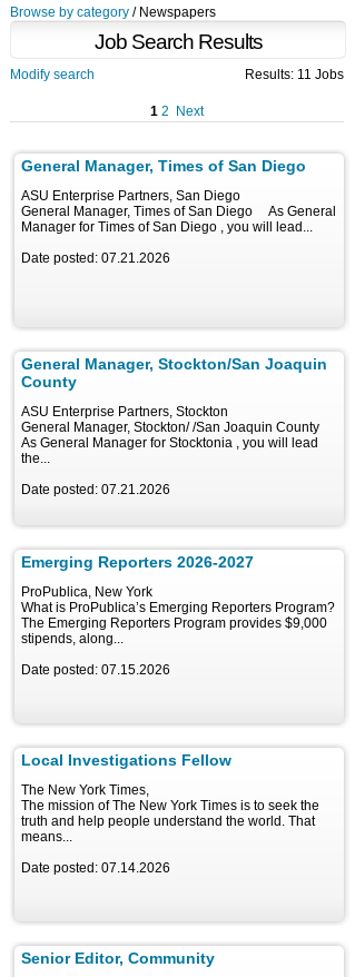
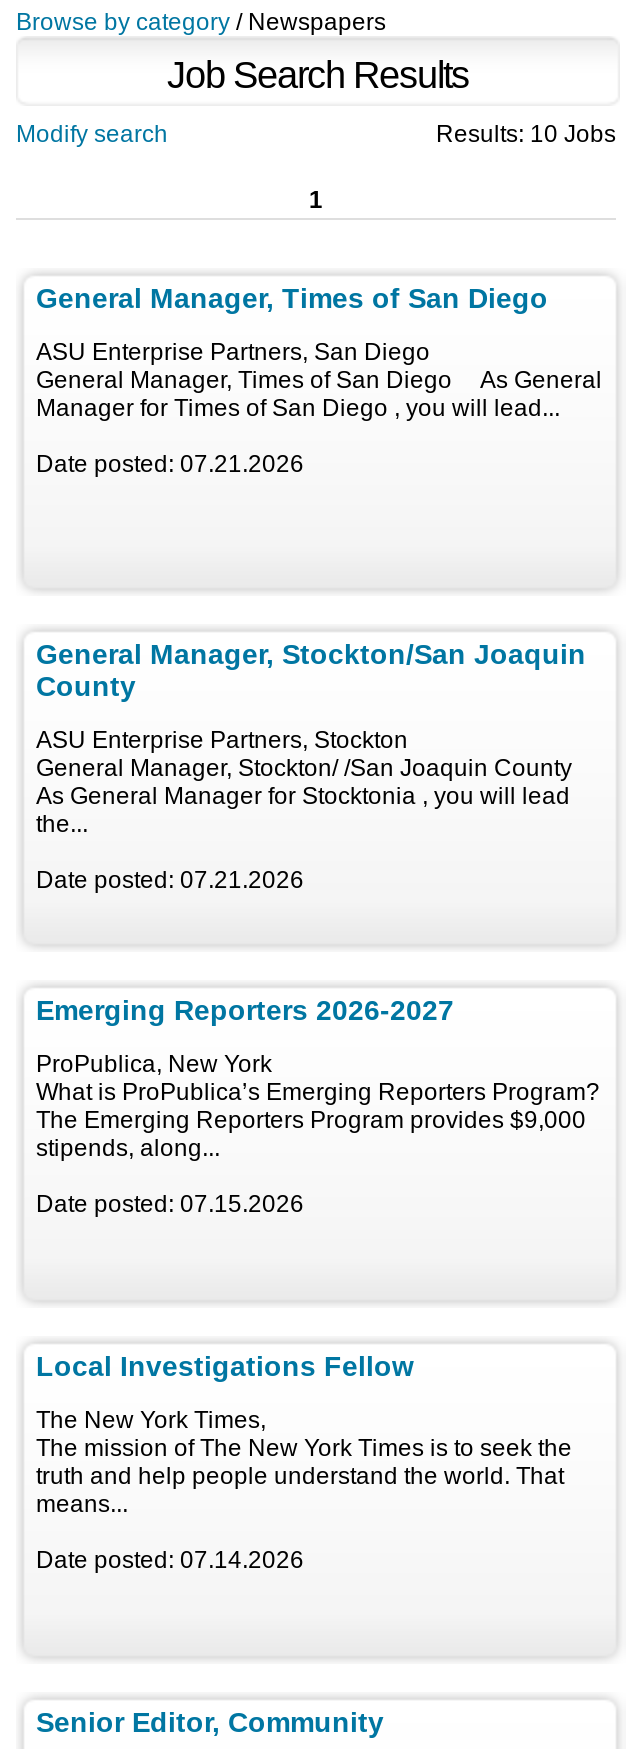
- Results: 11 Jobs
+ Results: 10 Jobs

- 1 2 Next
+ 1
